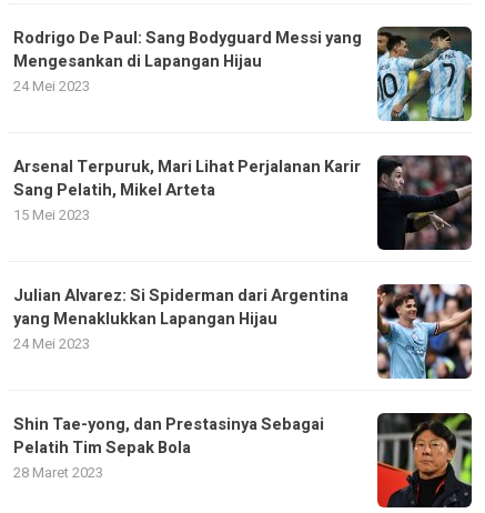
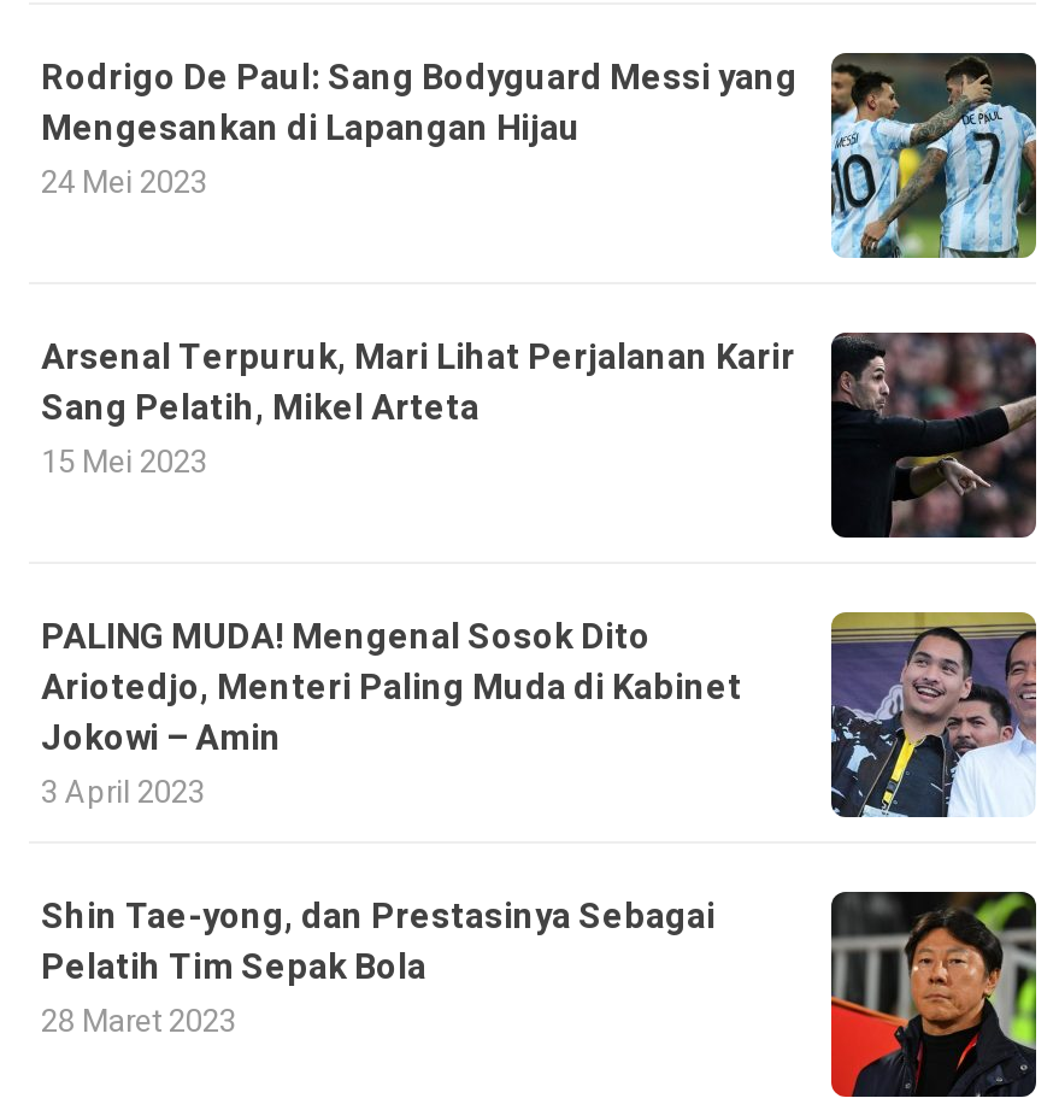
- [image]
- Julian Alvarez: Si Spiderman dari Argentina
- yang Menaklukkan Lapangan Hijau
- 24 Mei 2023
+ [image]
+ PALING MUDA! Mengenal Sosok Dito
+ Ariotedjo, Menteri Paling Muda di Kabinet
+ Jokowi – Amin
+ 3 April 2023
